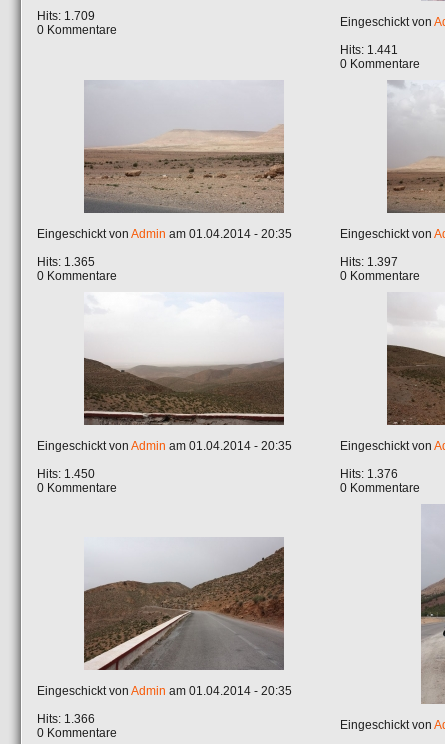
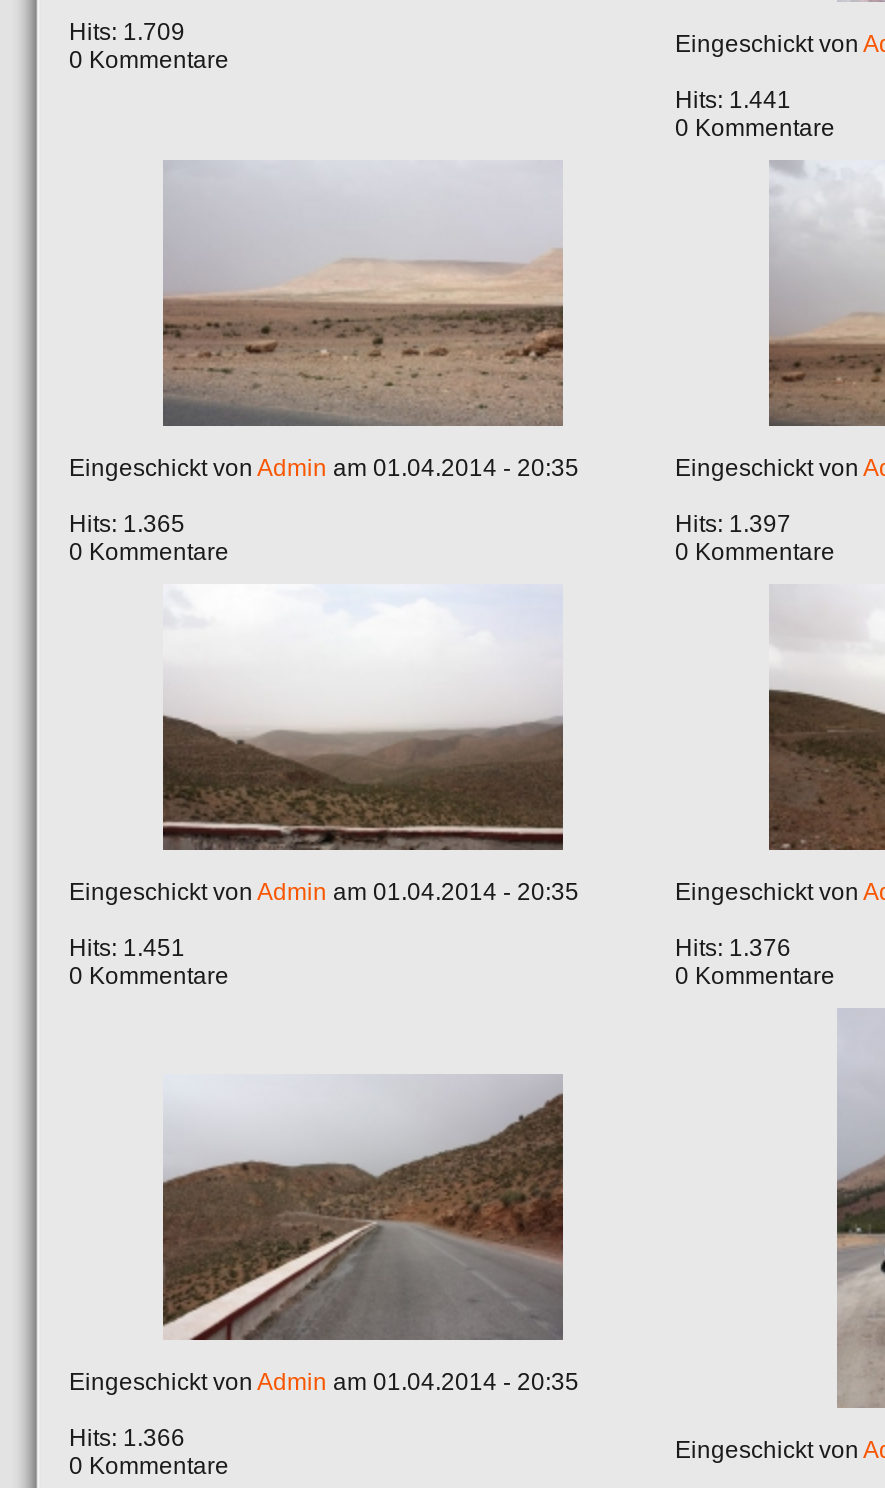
- Hits: 1.450
+ Hits: 1.451
